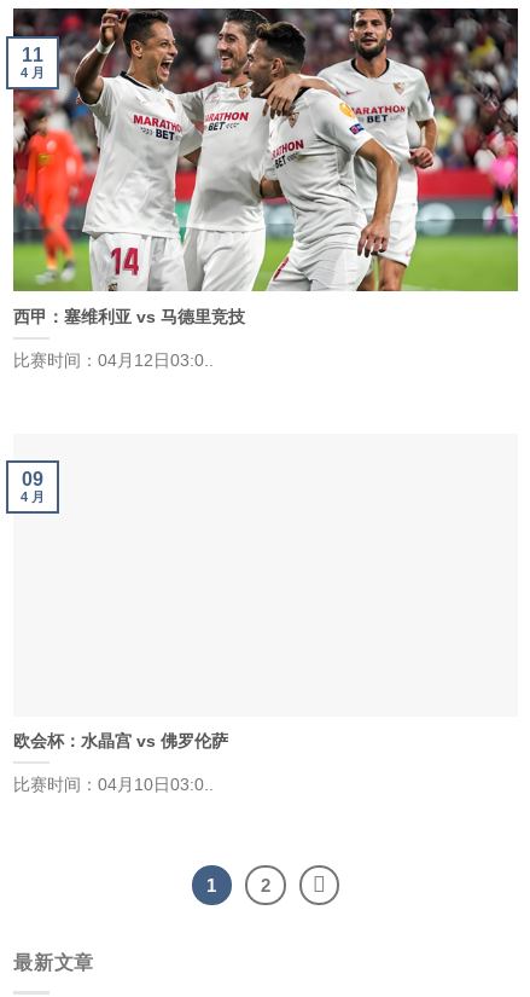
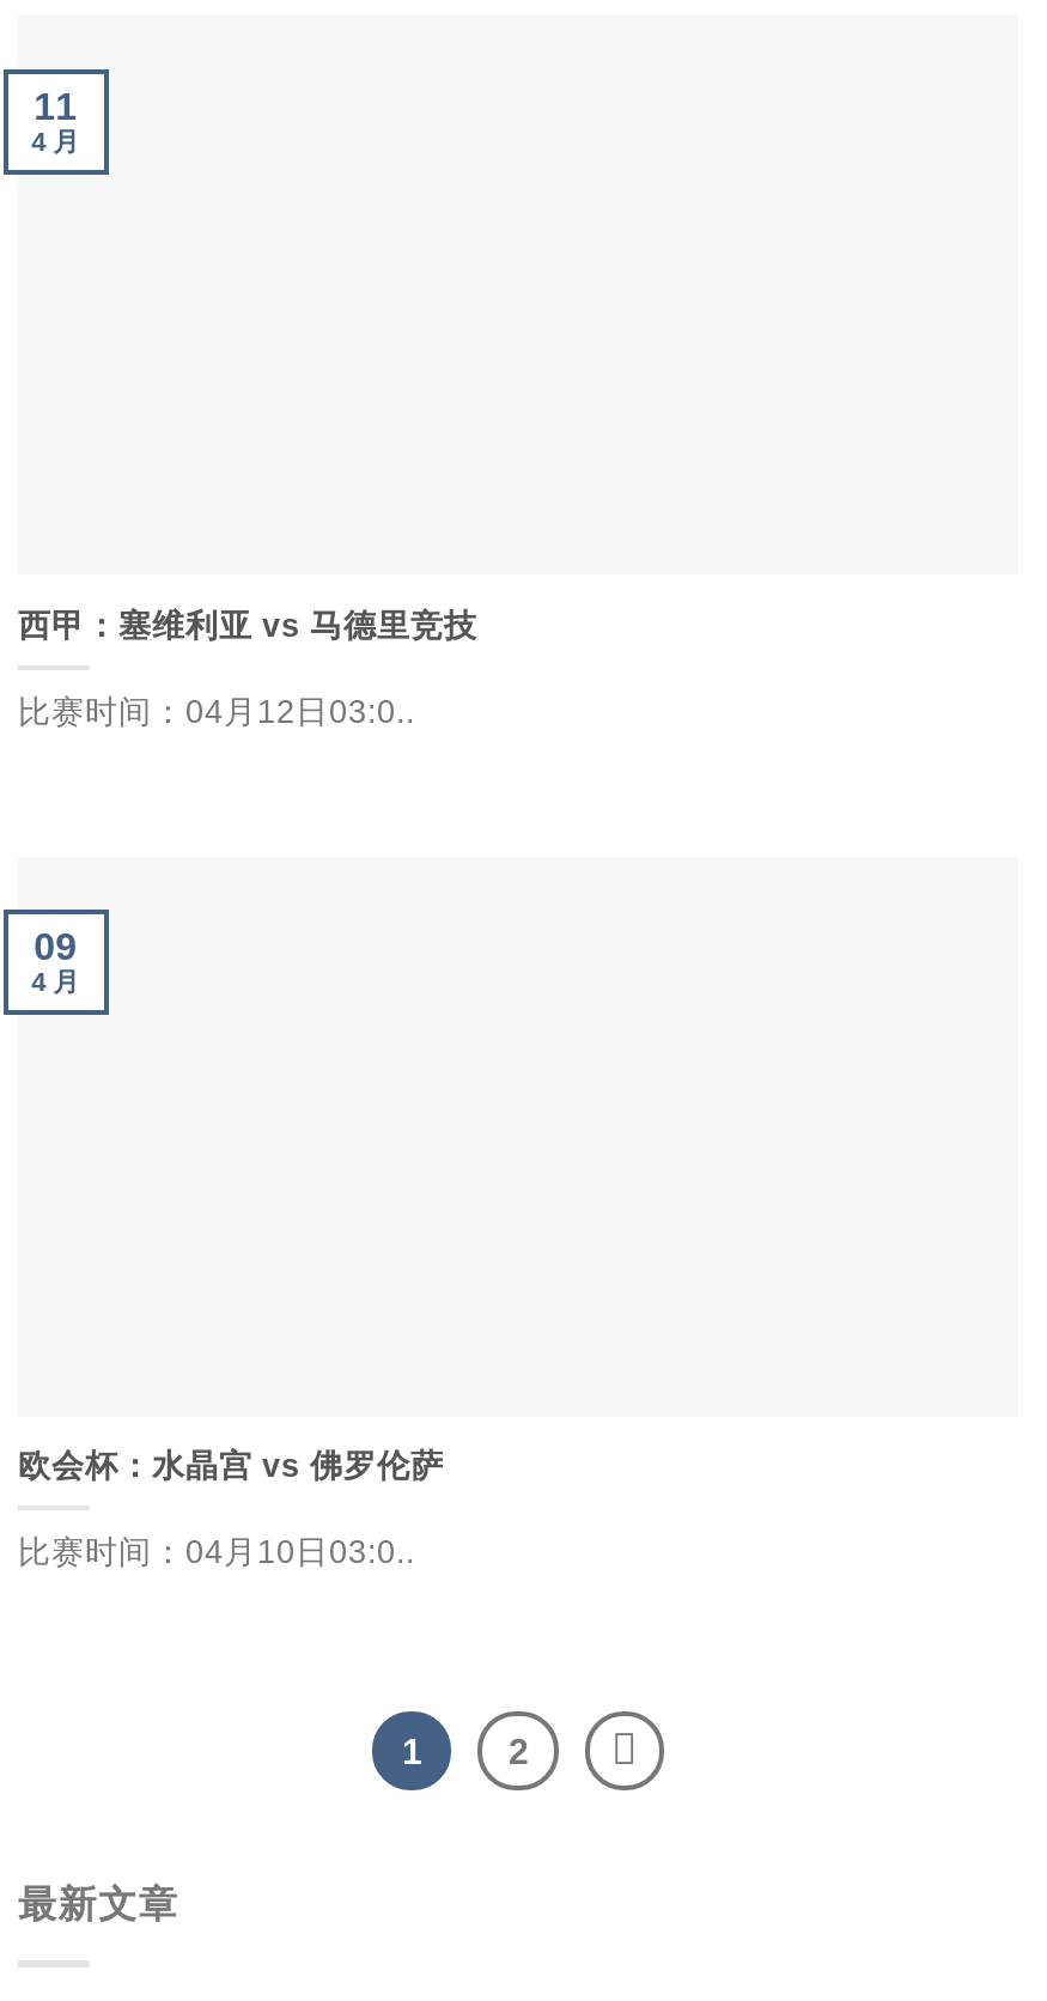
- [image]
